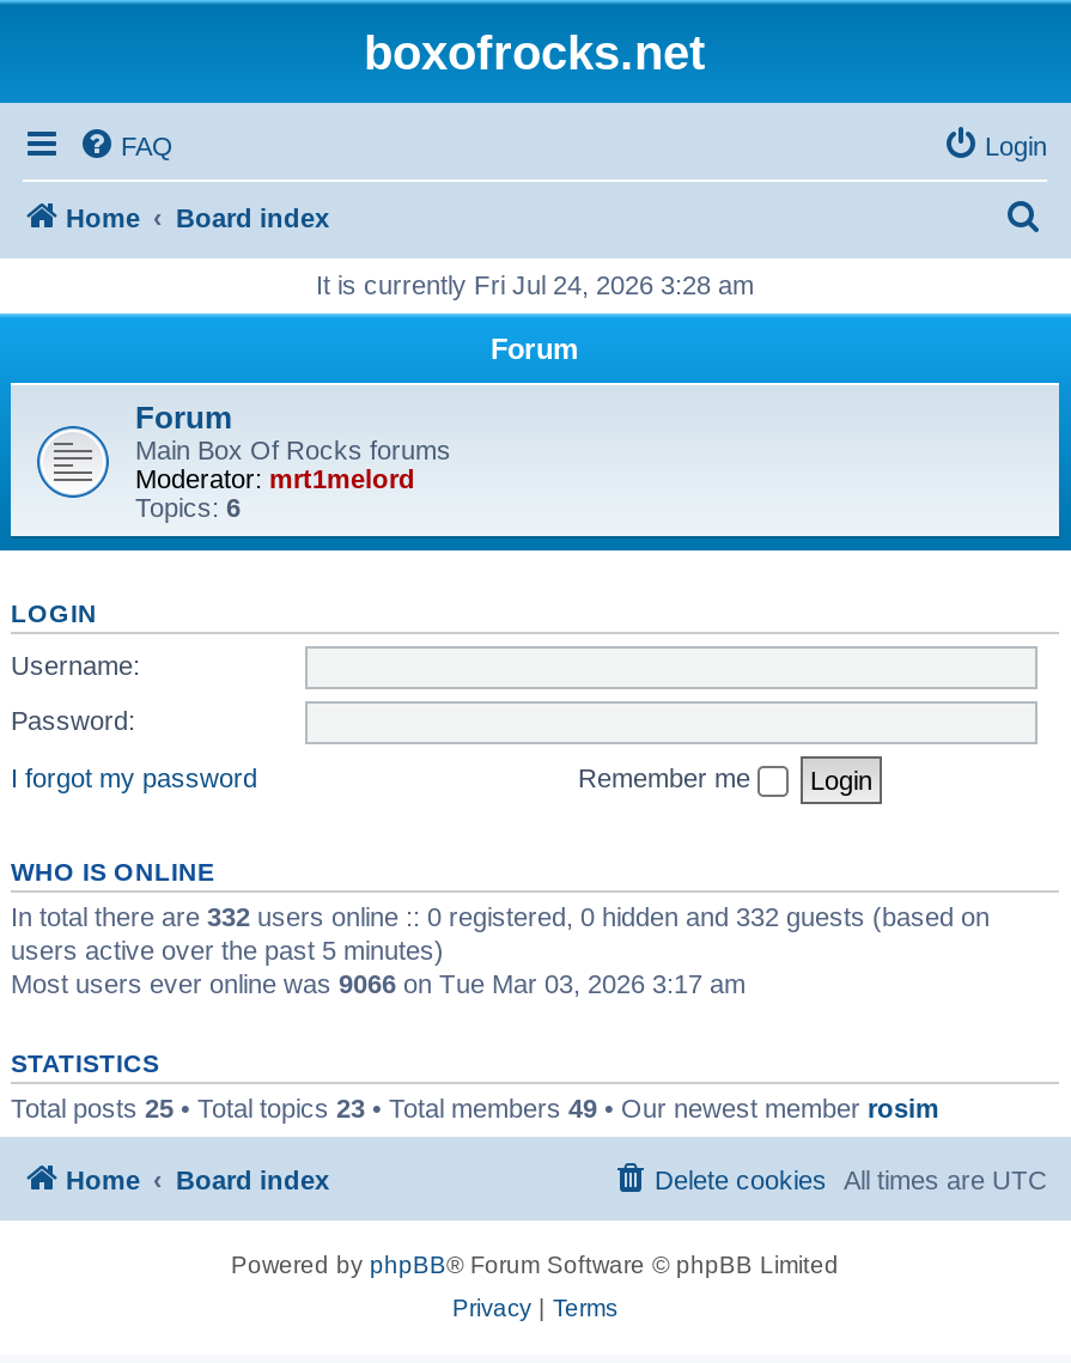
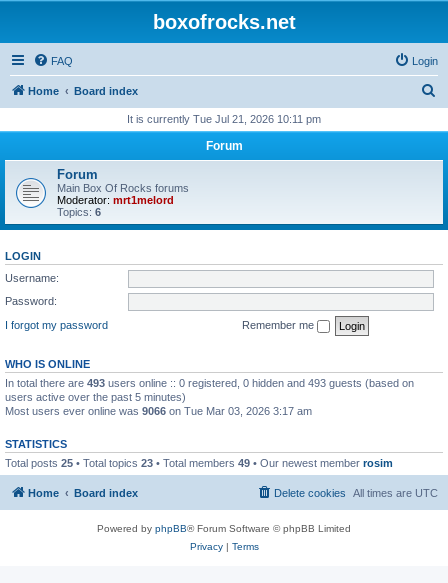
- It is currently Fri Jul 24, 2026 3:28 am
+ It is currently Tue Jul 21, 2026 10:11 pm

- In total there are 332 users online :: 0 registered, 0 hidden and 332 guests (based on
+ In total there are 493 users online :: 0 registered, 0 hidden and 493 guests (based on
